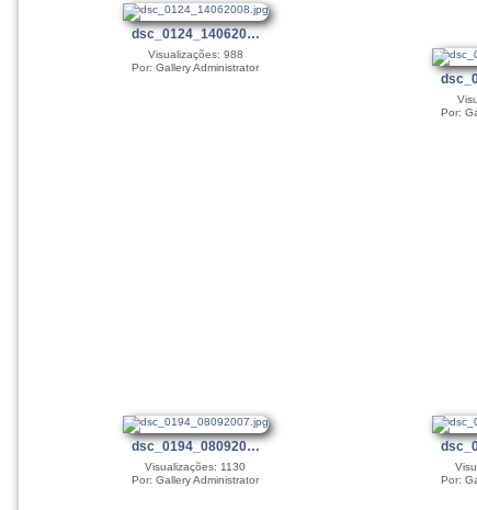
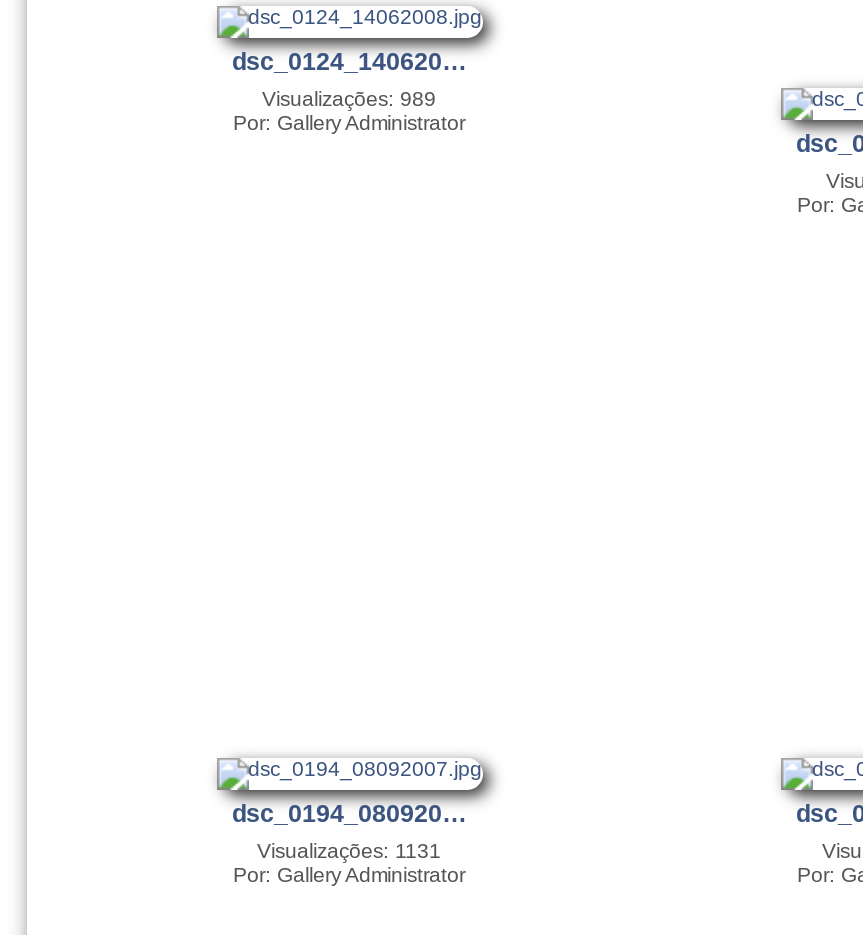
- Visualizações: 988
+ Visualizações: 989

- Visualizações: 1130
+ Visualizações: 1131
